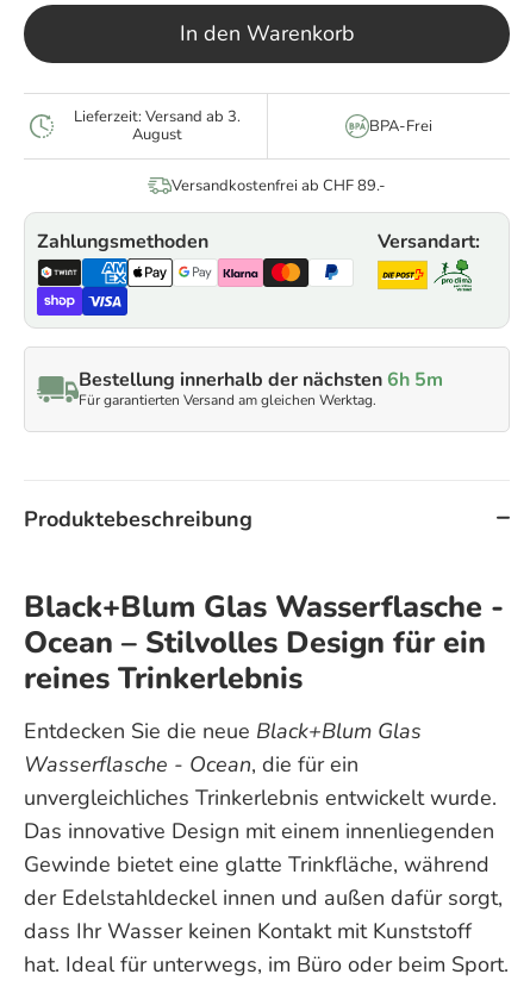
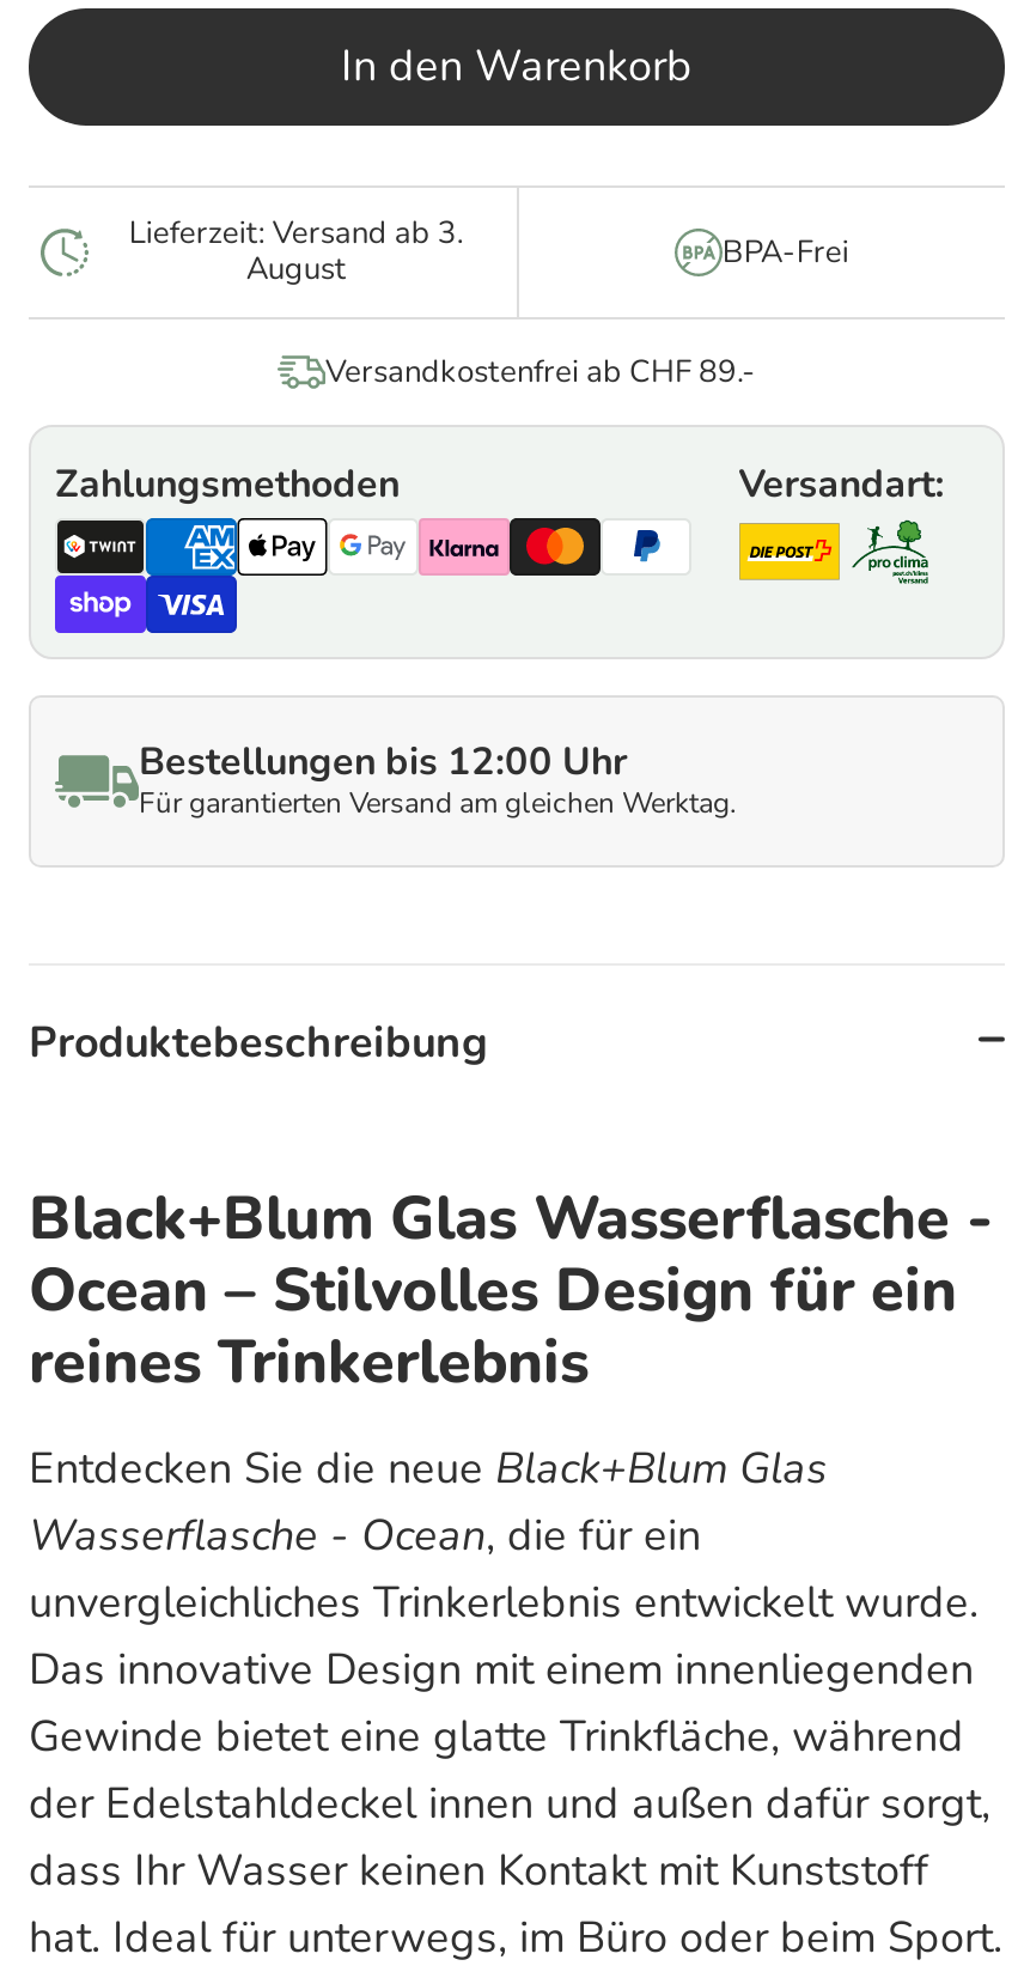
- Bestellung innerhalb der nächsten 6h 5m
+ Bestellungen bis 12:00 Uhr
